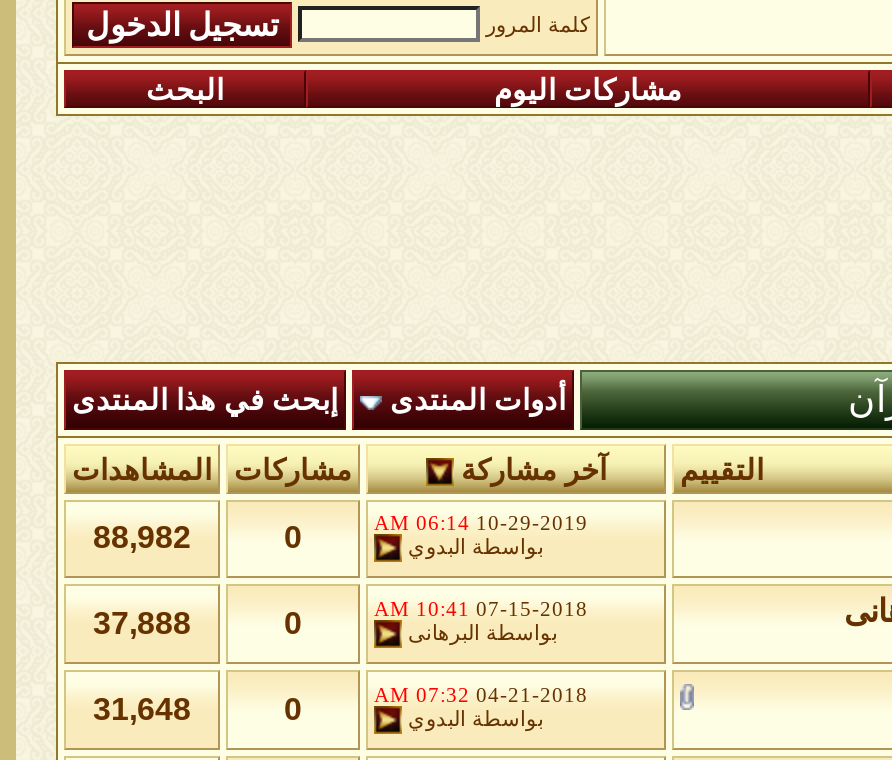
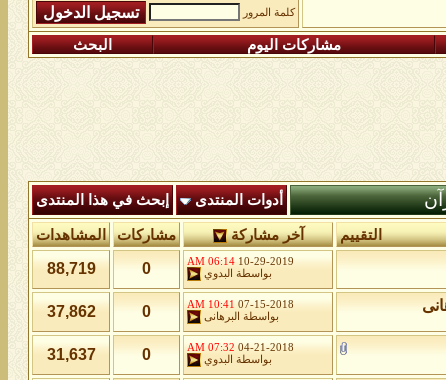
- 88,982
+ 88,719

- 37,888
+ 37,862

- 31,648
+ 31,637
